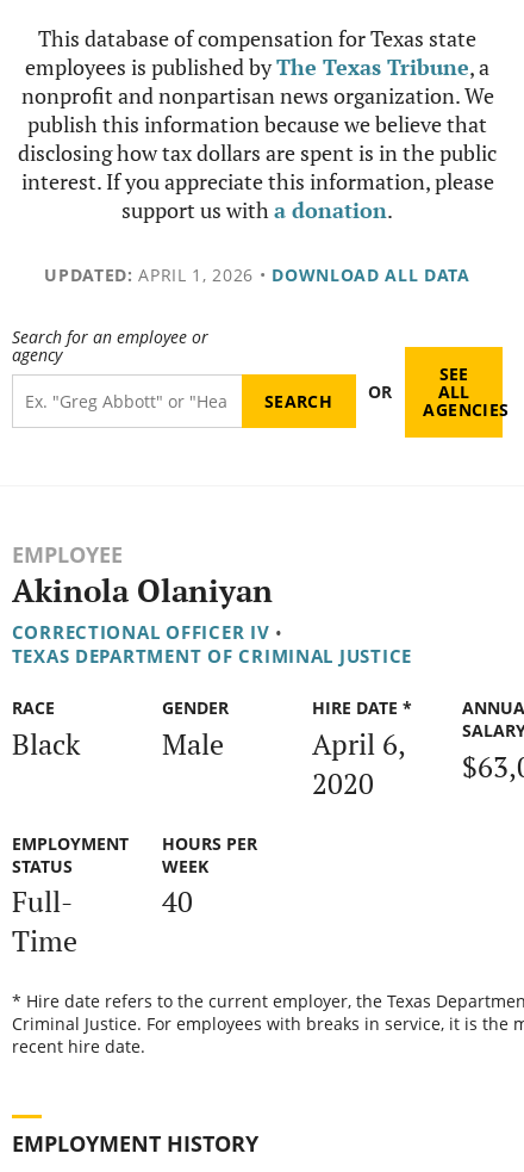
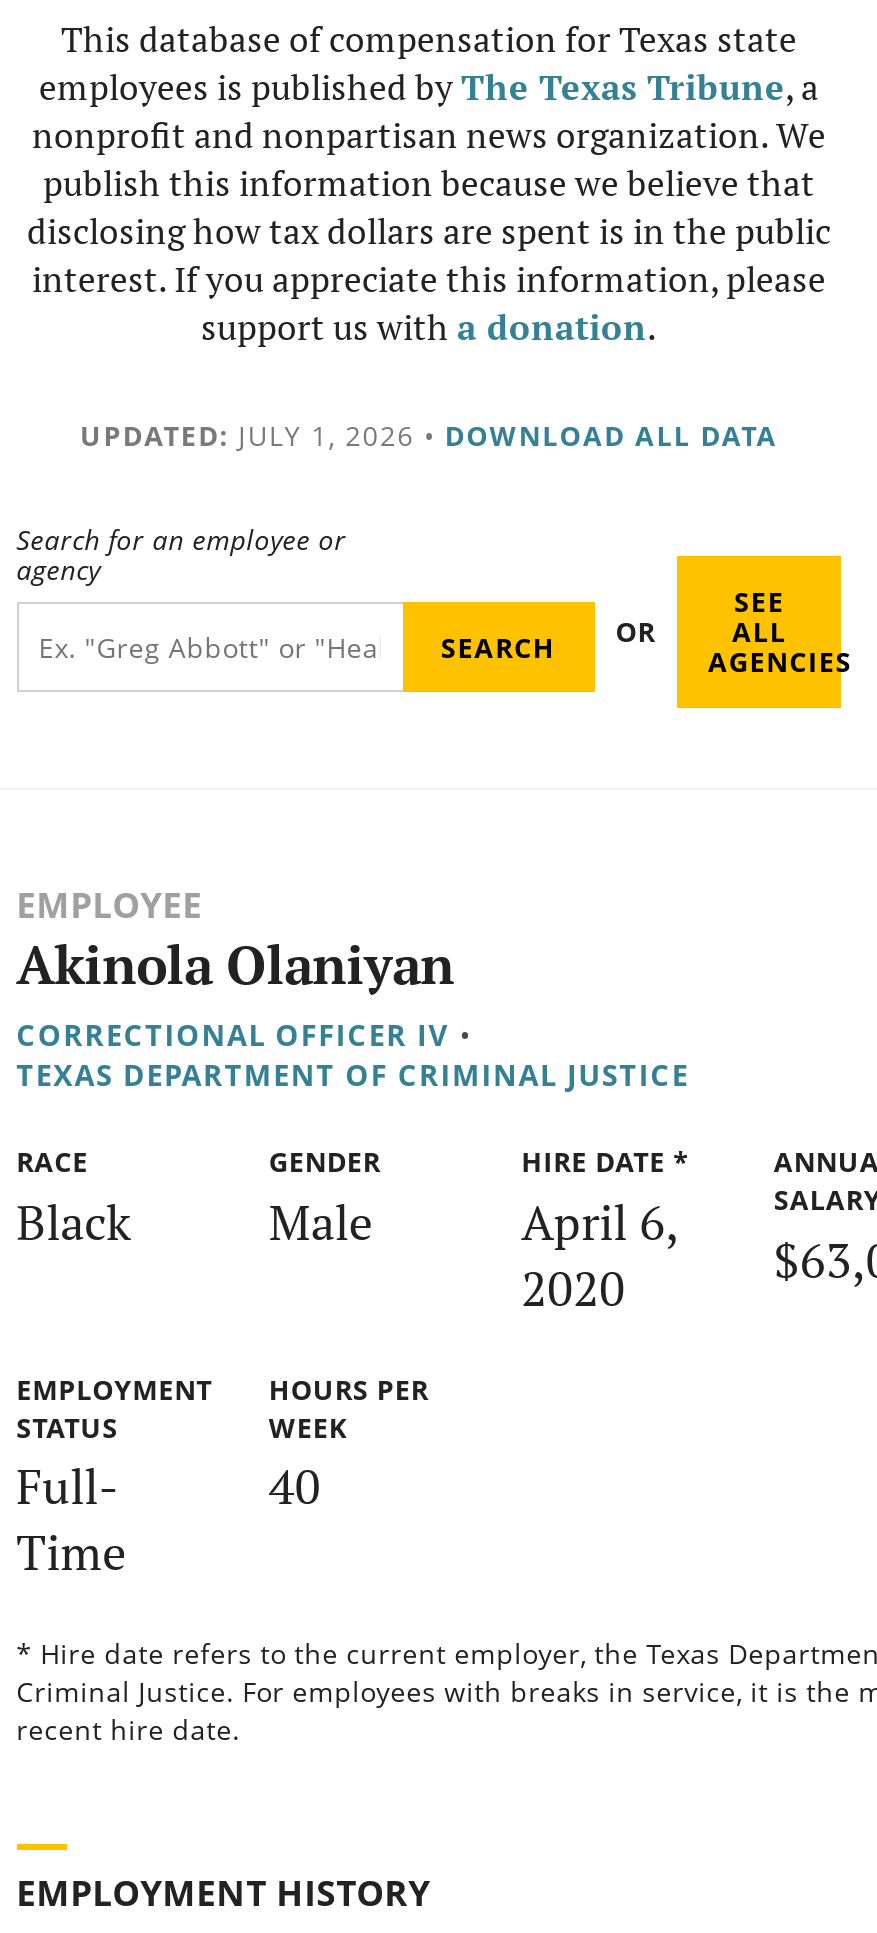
- UPDATED: APRIL 1, 2026 • DOWNLOAD ALL DATA
+ UPDATED: JULY 1, 2026 • DOWNLOAD ALL DATA
